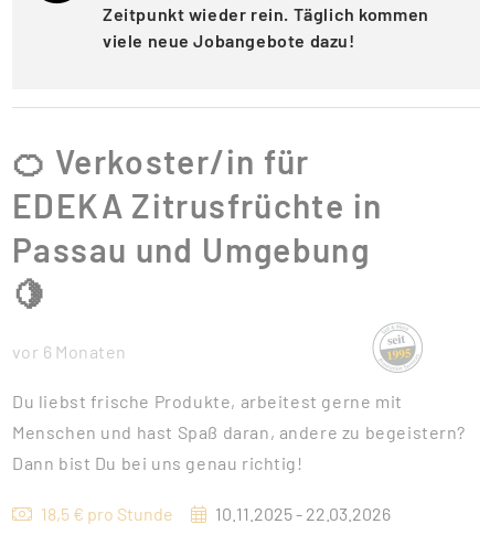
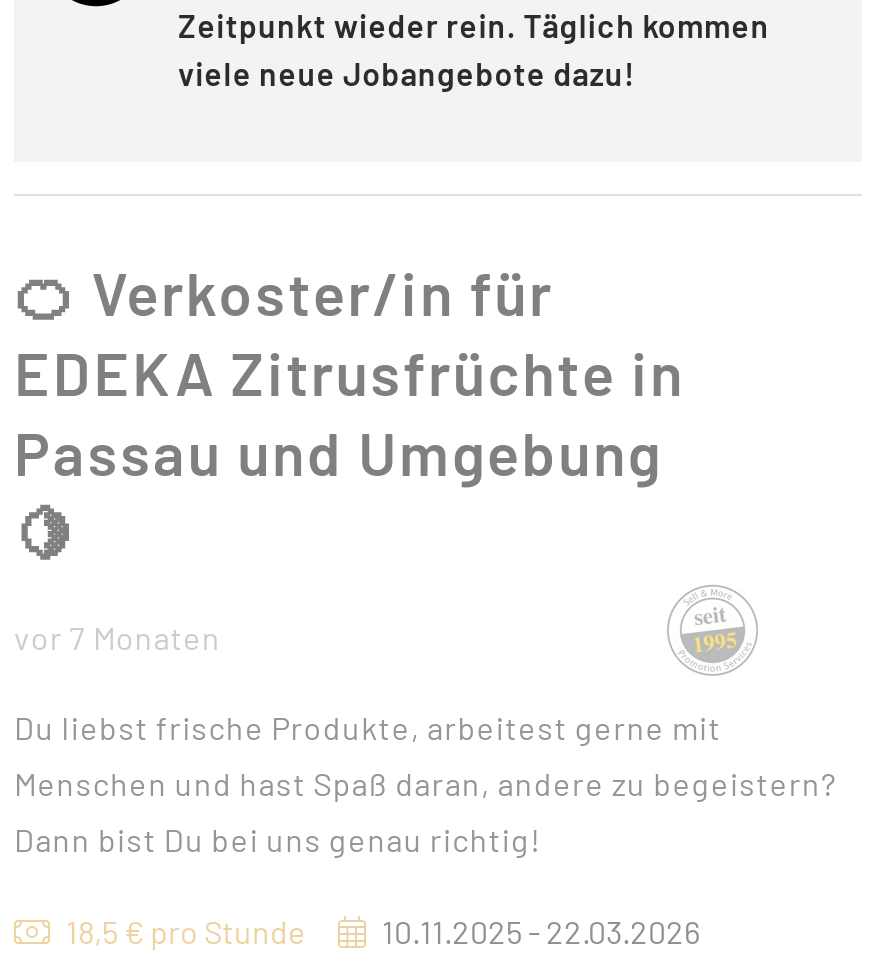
- vor 6 Monaten
+ vor 7 Monaten
